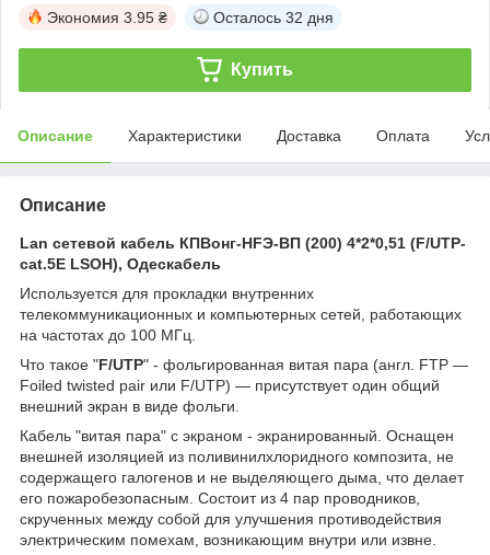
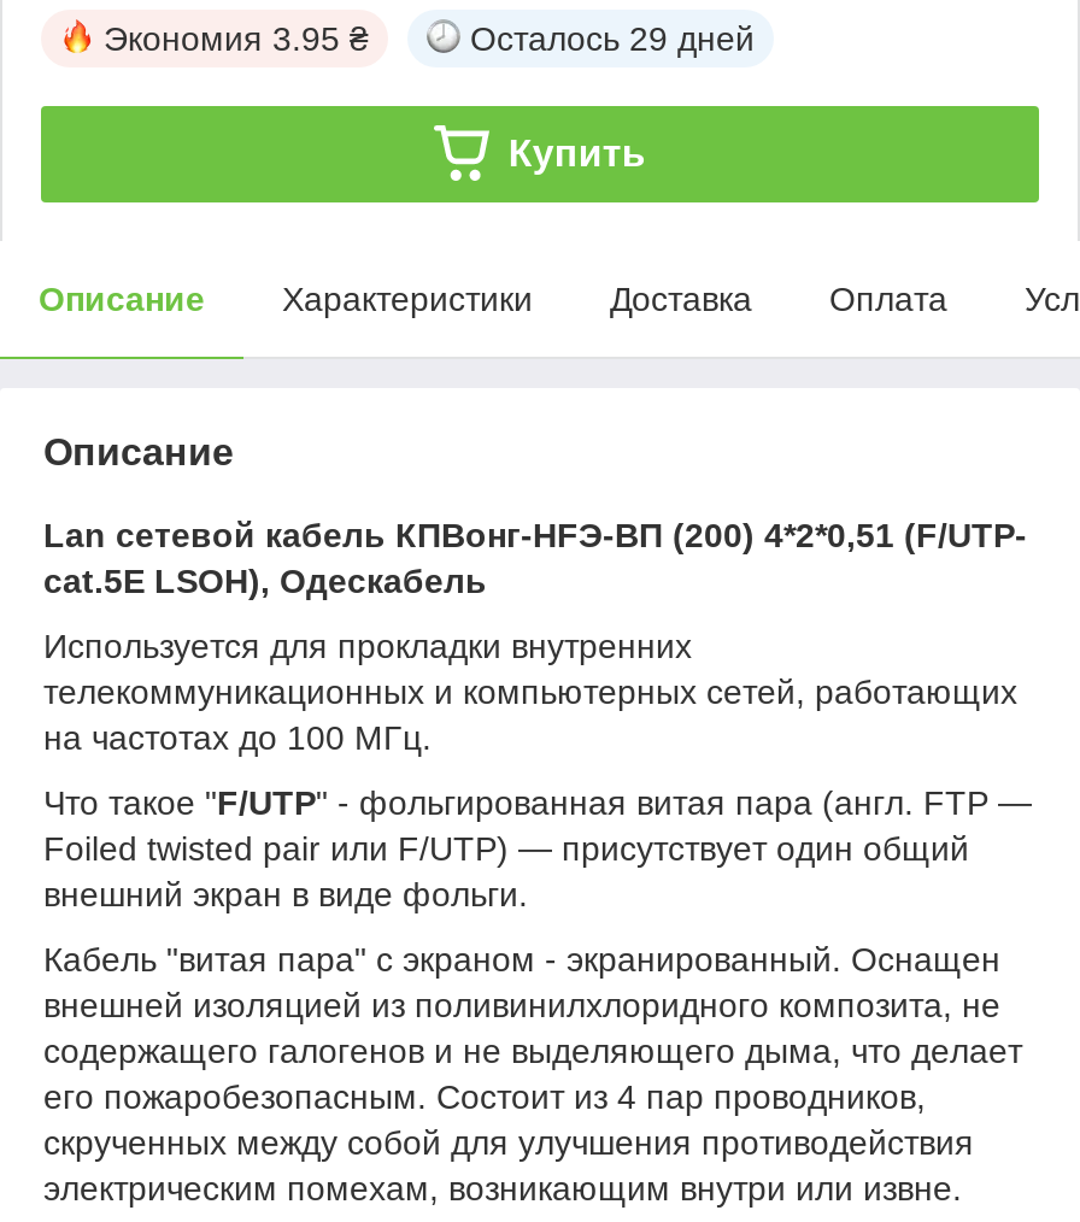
- Осталось 32 дня
+ Осталось 29 дней
